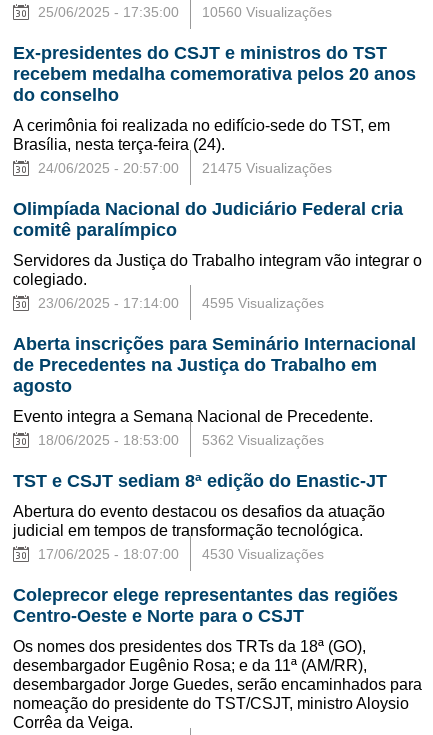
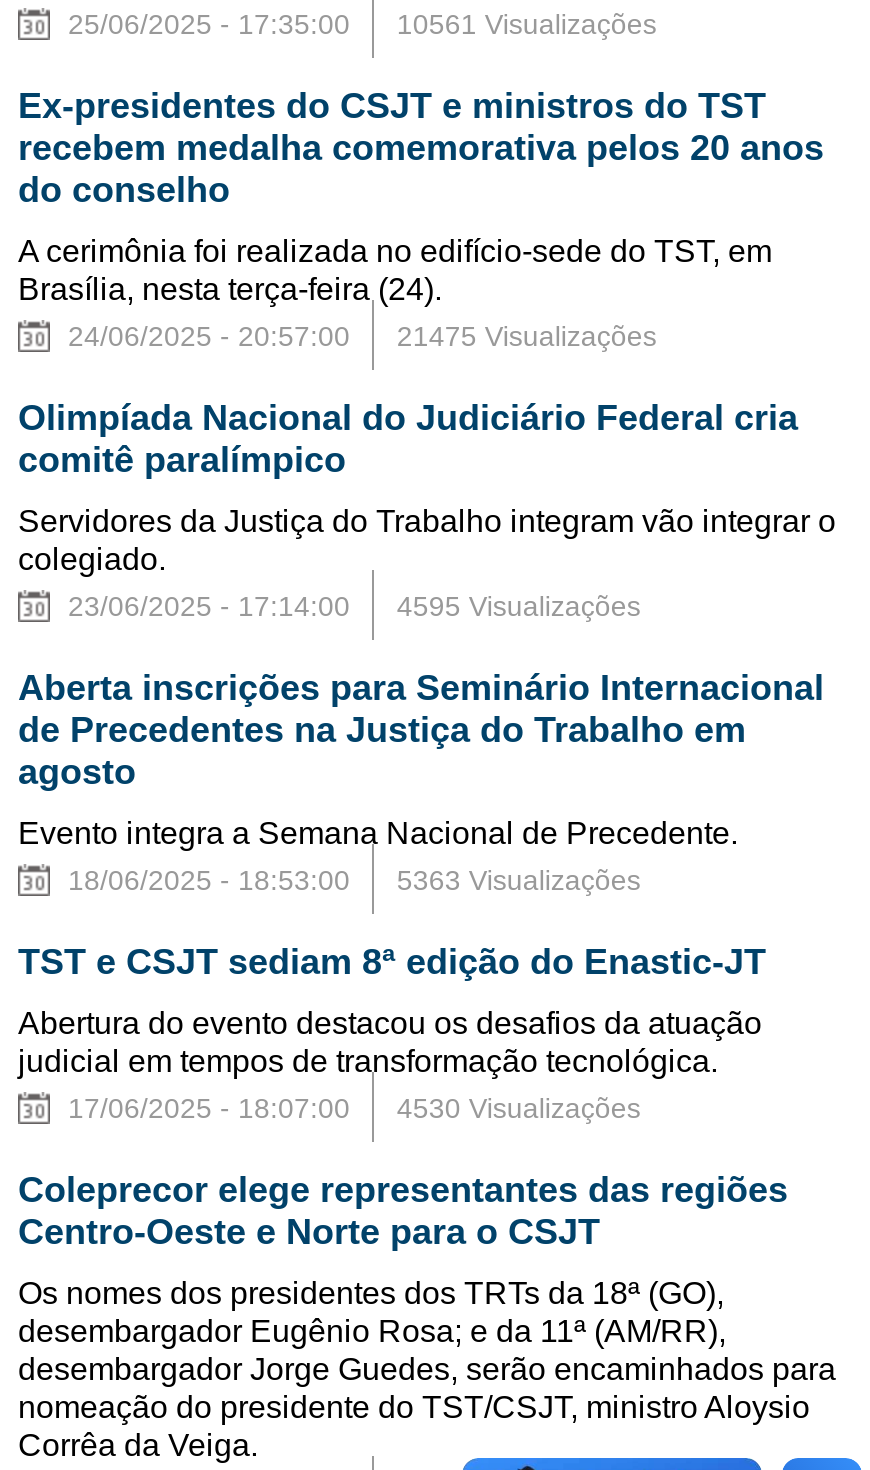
- 10560 Visualizações
+ 10561 Visualizações

- 5362 Visualizações
+ 5363 Visualizações
